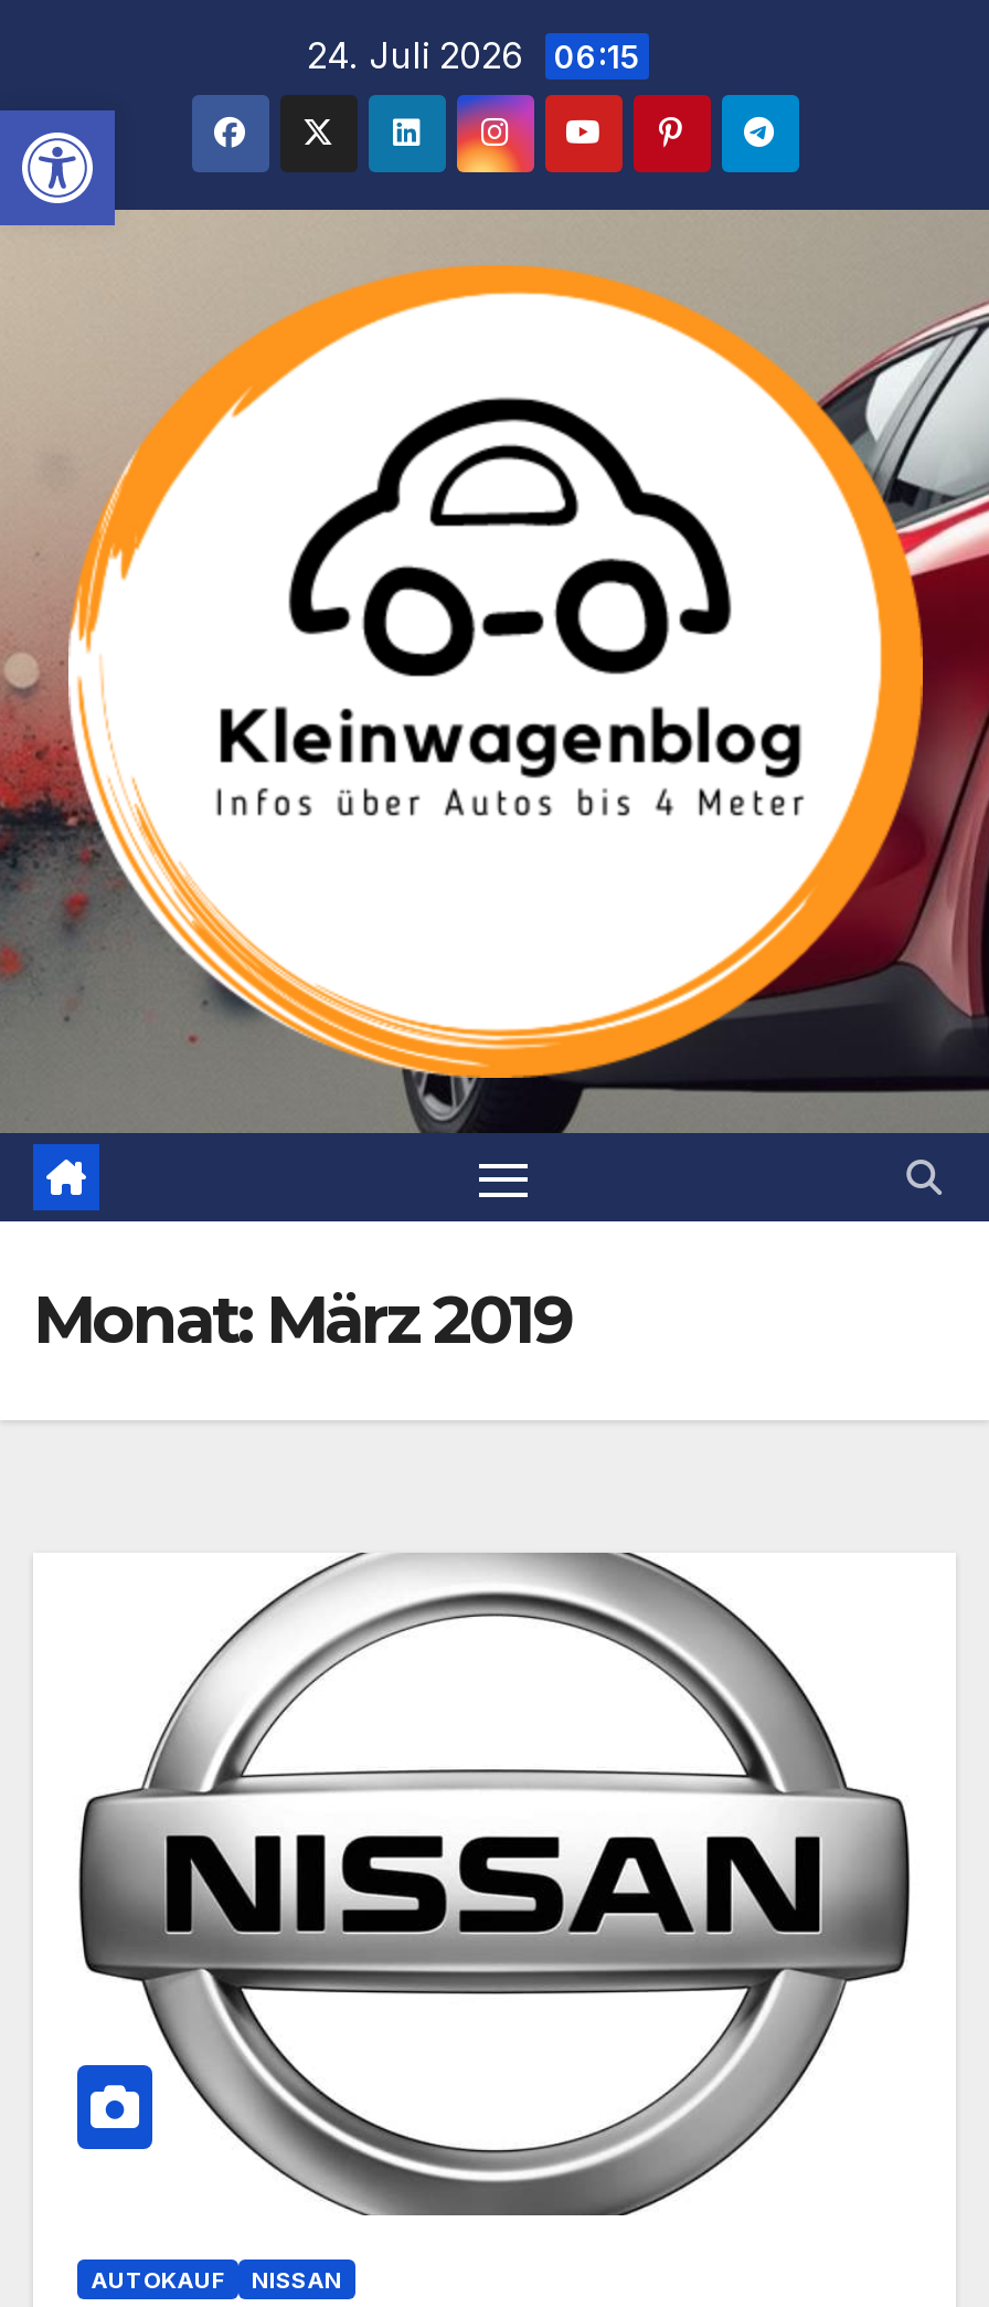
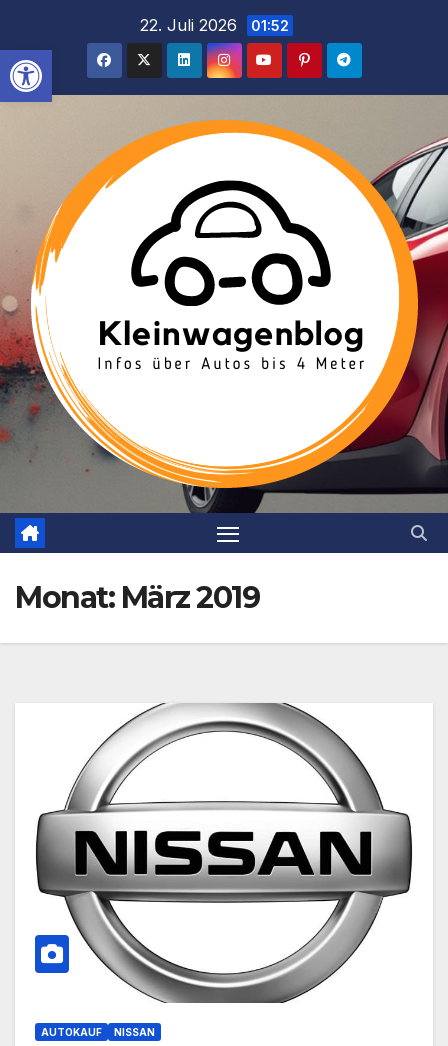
- 24. Juli 2026 06:15
+ 22. Juli 2026 01:52
